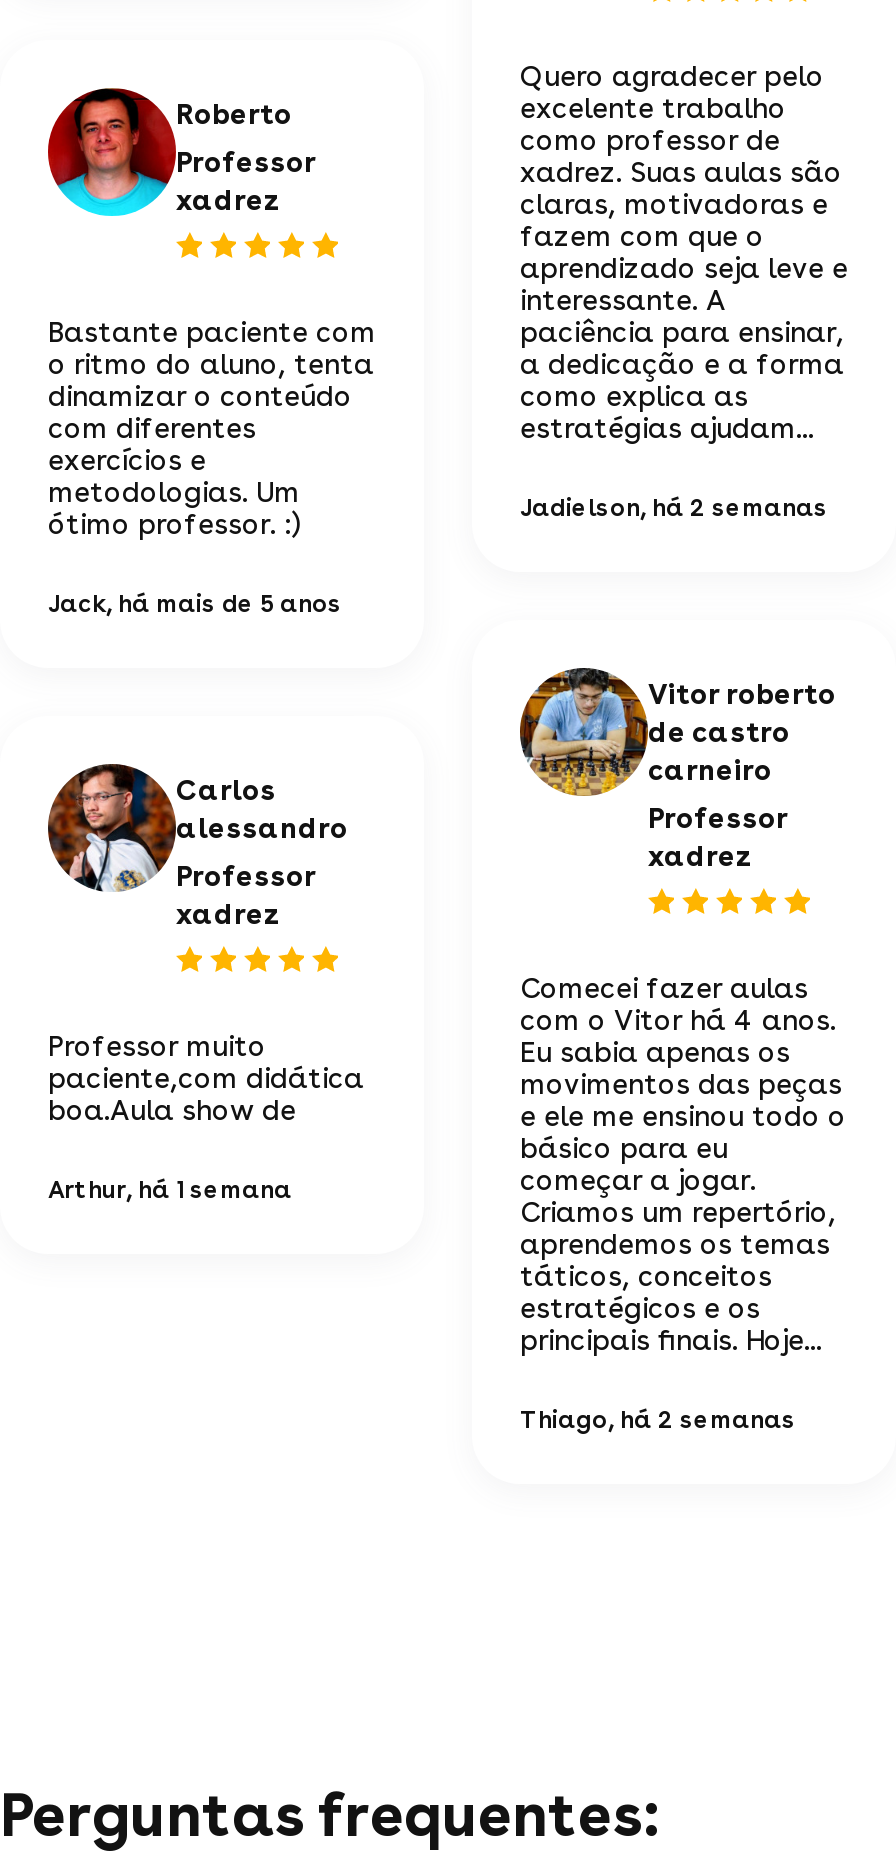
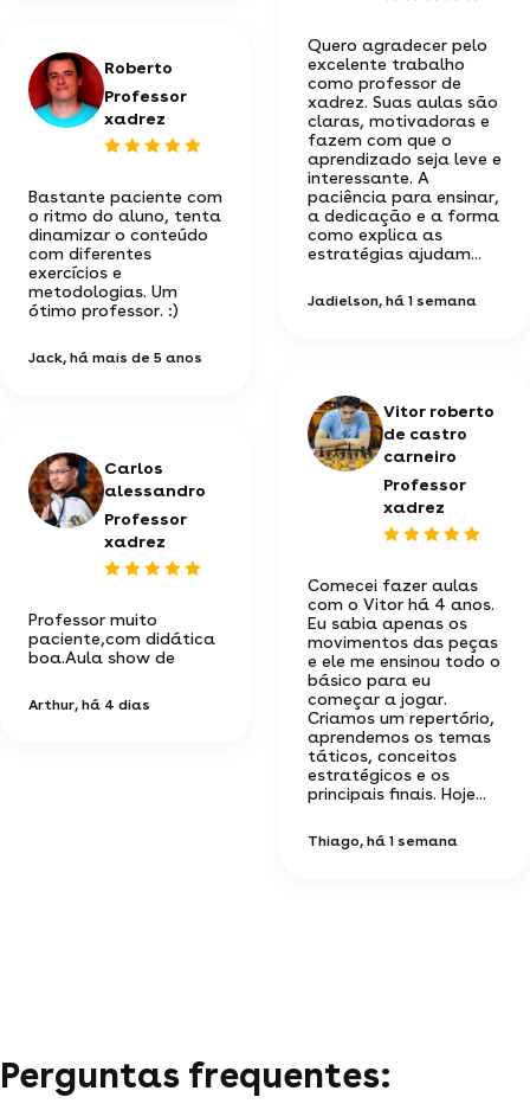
- Jadielson, há 2 semanas
+ Jadielson, há 1 semana

- Arthur, há 1 semana
+ Arthur, há 4 dias

- Thiago, há 2 semanas
+ Thiago, há 1 semana
